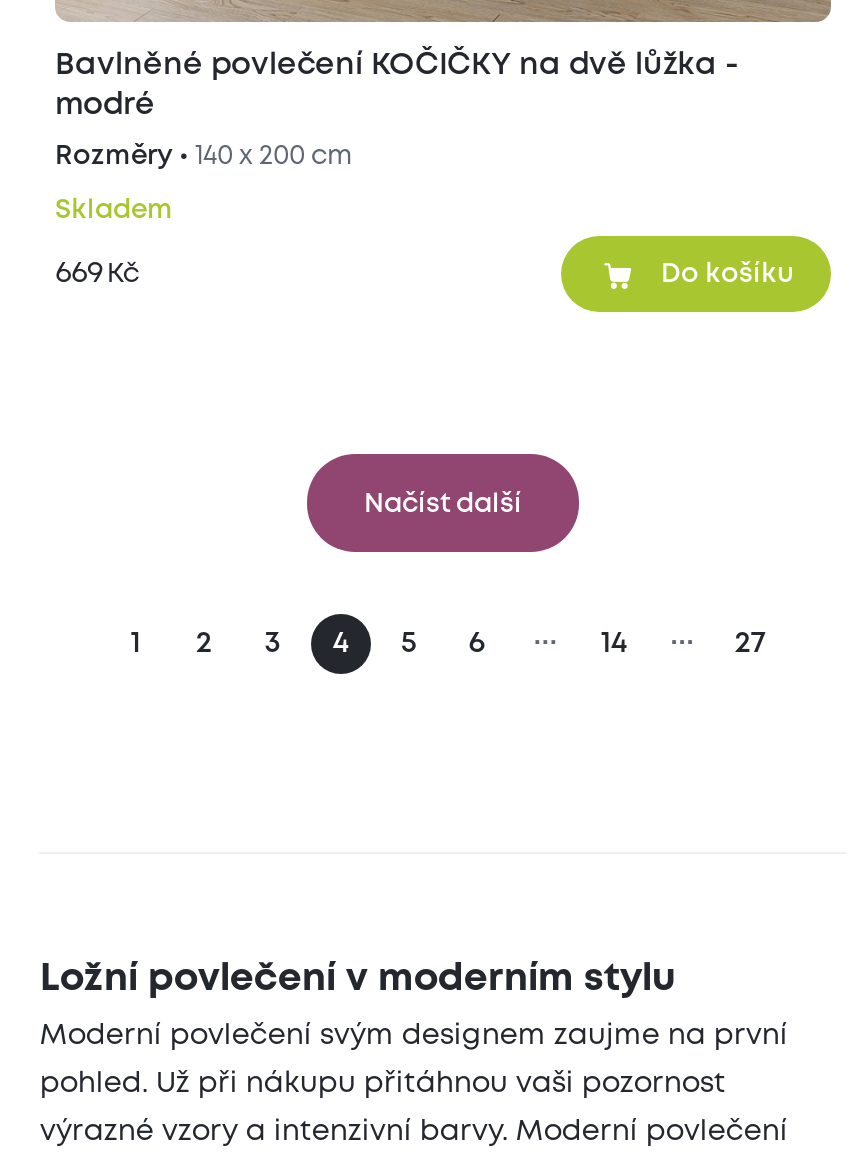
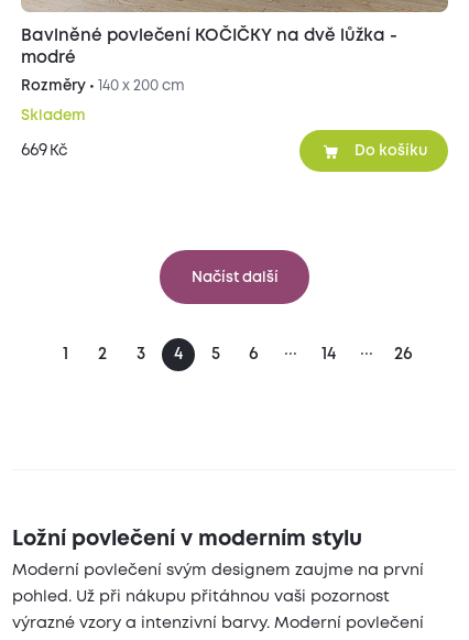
- 27
+ 26
